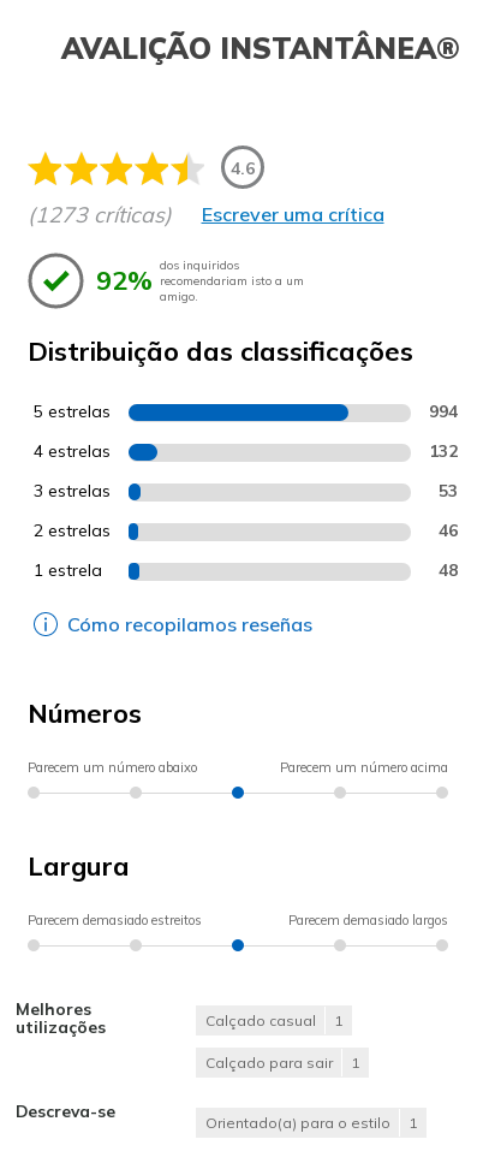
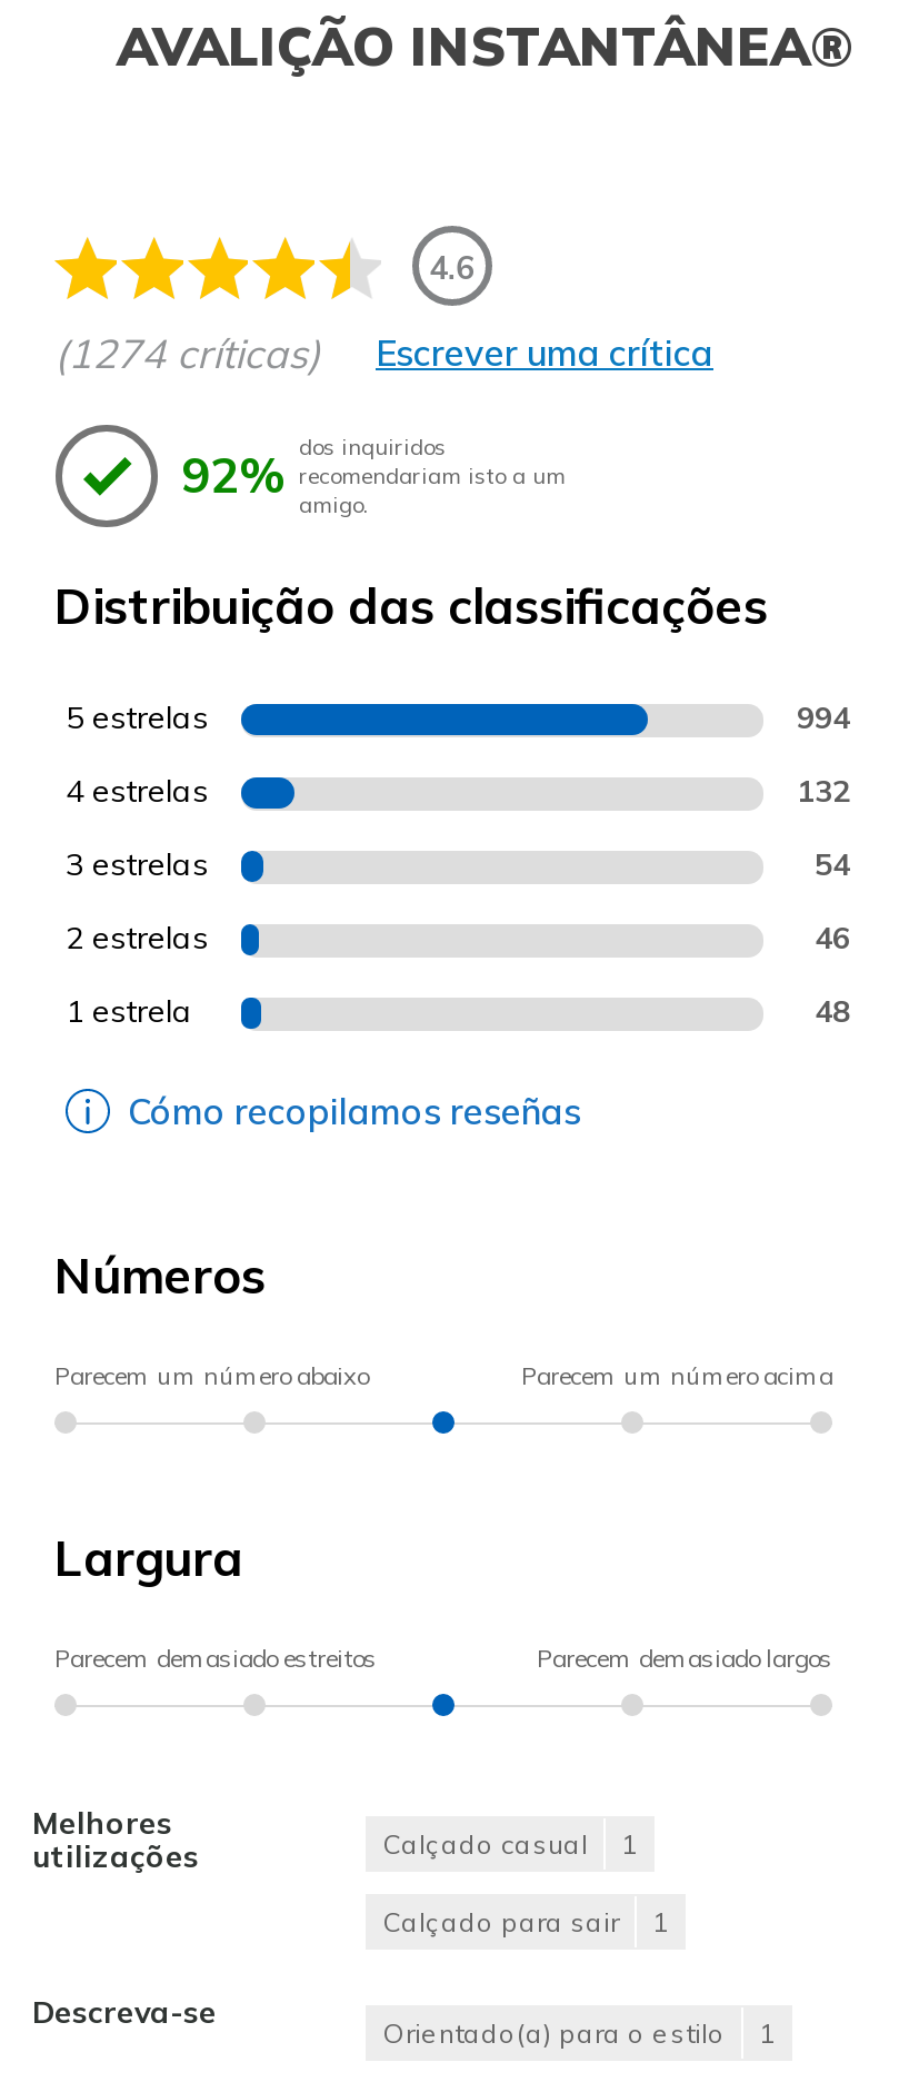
- (1273 críticas) Escrever uma crítica
+ (1274 críticas) Escrever uma crítica

- 53
+ 54
